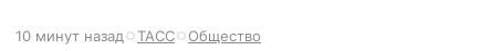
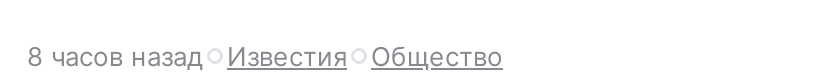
- 10 минут назад
- ТАСС
+ 8 часов назад
+ Известия
